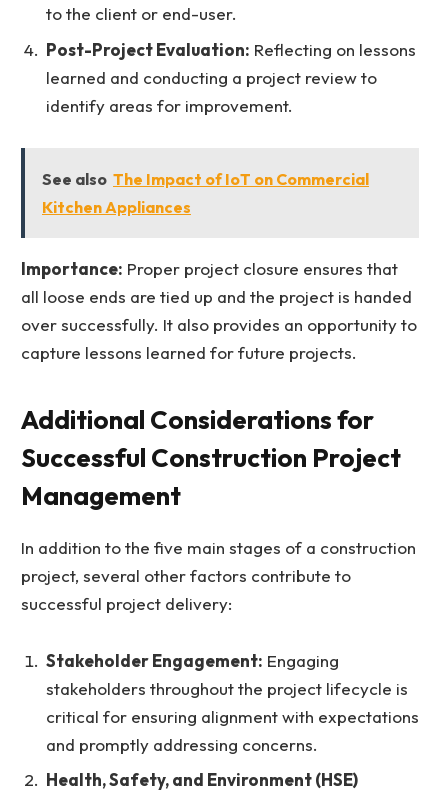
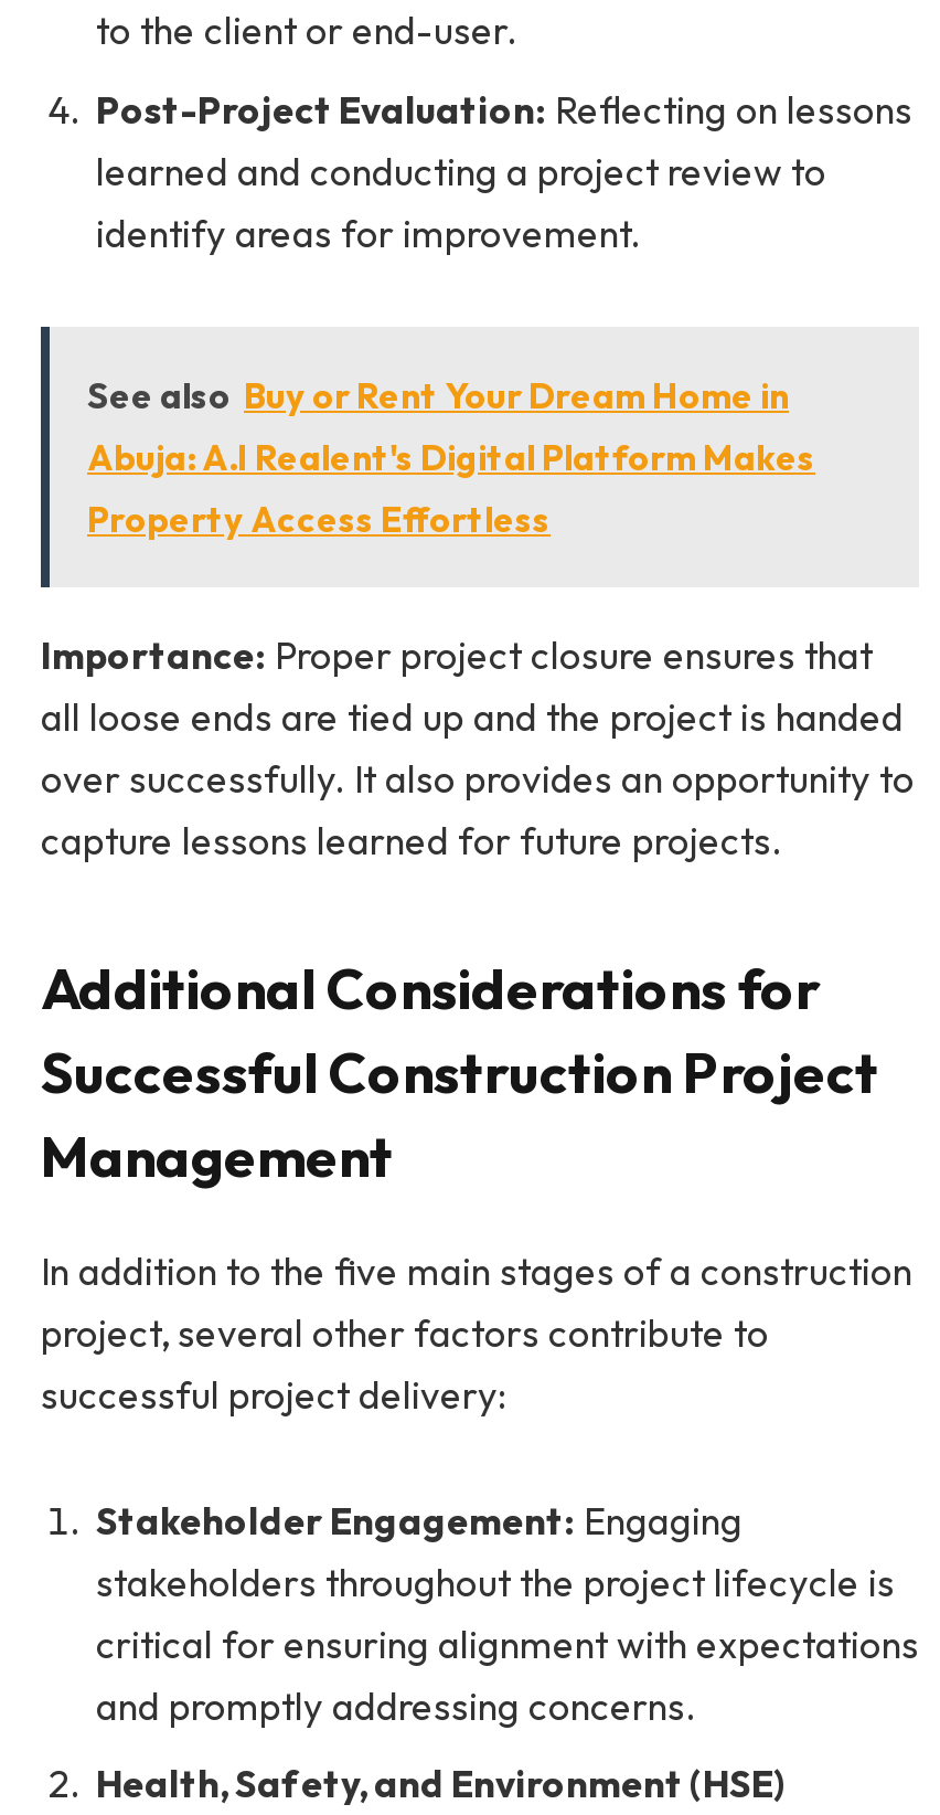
- See also The Impact of IoT on Commercial
- Kitchen Appliances
+ See also Buy or Rent Your Dream Home in
+ Abuja: A.I Realent's Digital Platform Makes
+ Property Access Effortless
